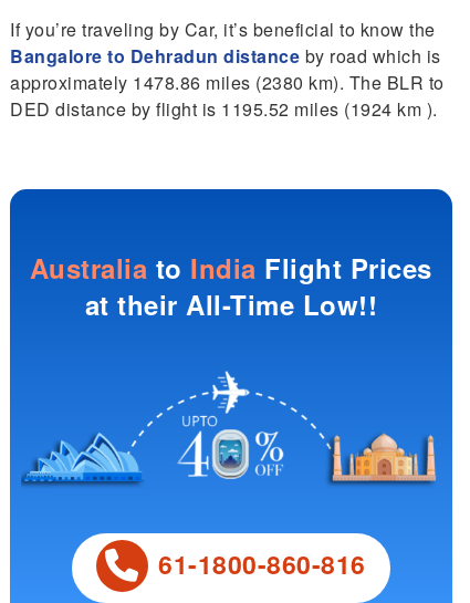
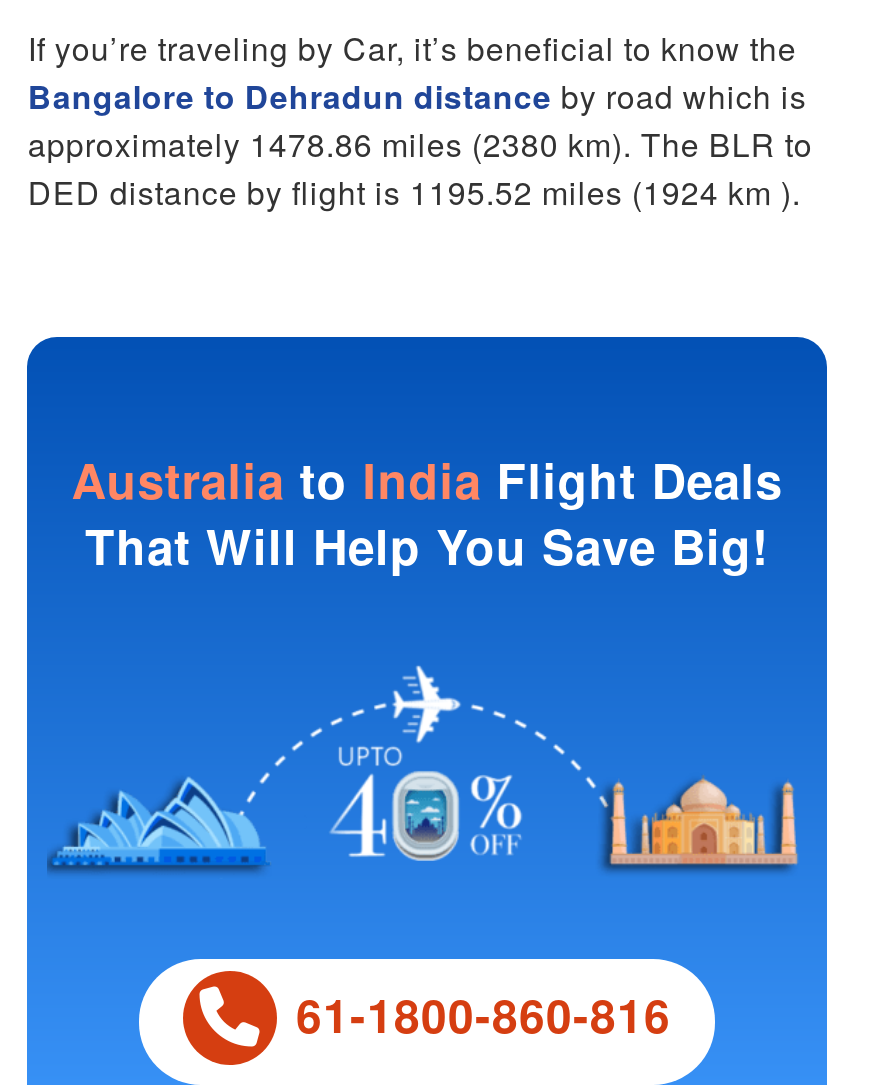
- Australia to India Flight Prices
- at their All-Time Low!!
+ Australia to India Flight Deals
+ That Will Help You Save Big!
